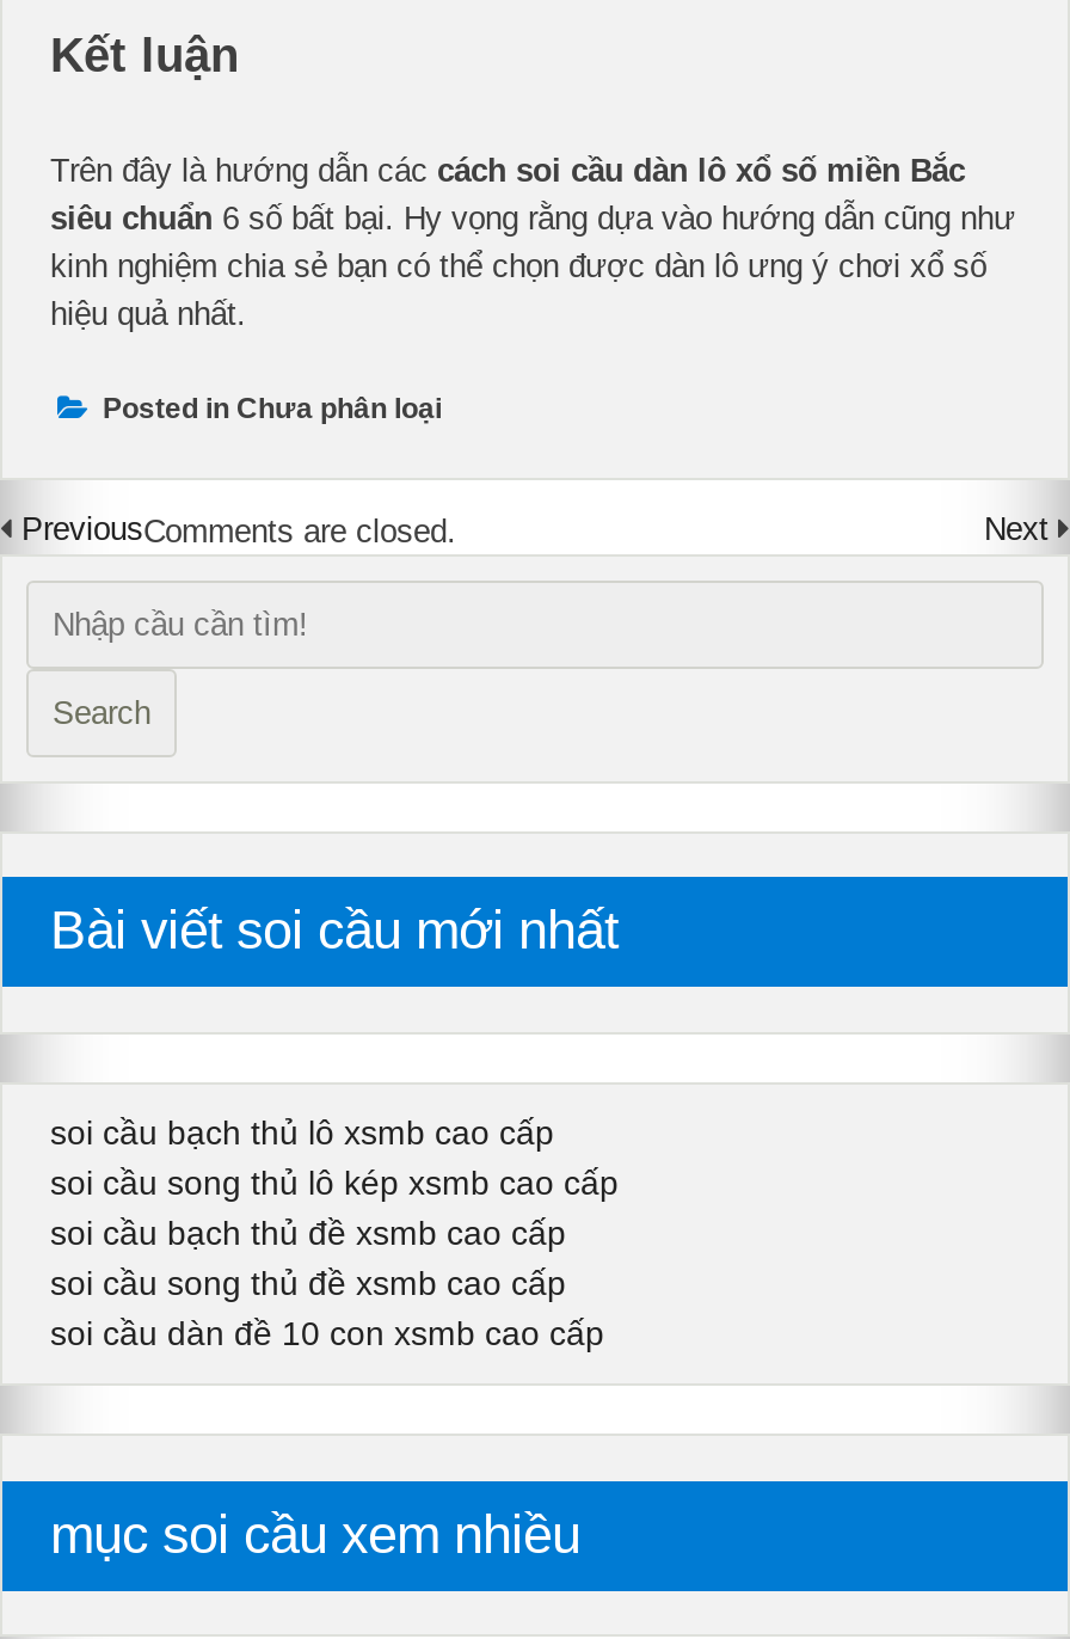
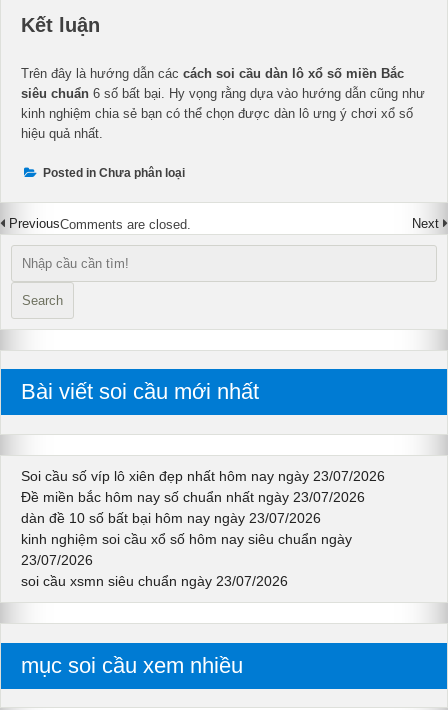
- soi cầu bạch thủ lô xsmb cao cấp
- soi cầu song thủ lô kép xsmb cao cấp
- soi cầu bạch thủ đề xsmb cao cấp
- soi cầu song thủ đề xsmb cao cấp
- soi cầu dàn đề 10 con xsmb cao cấp
+ Soi cầu số víp lô xiên đẹp nhất hôm nay ngày 23/07/2026
+ Đề miền bắc hôm nay số chuẩn nhất ngày 23/07/2026
+ dàn đề 10 số bất bại hôm nay ngày 23/07/2026
+ kinh nghiệm soi cầu xổ số hôm nay siêu chuẩn ngày
+ 23/07/2026
+ soi cầu xsmn siêu chuẩn ngày 23/07/2026
